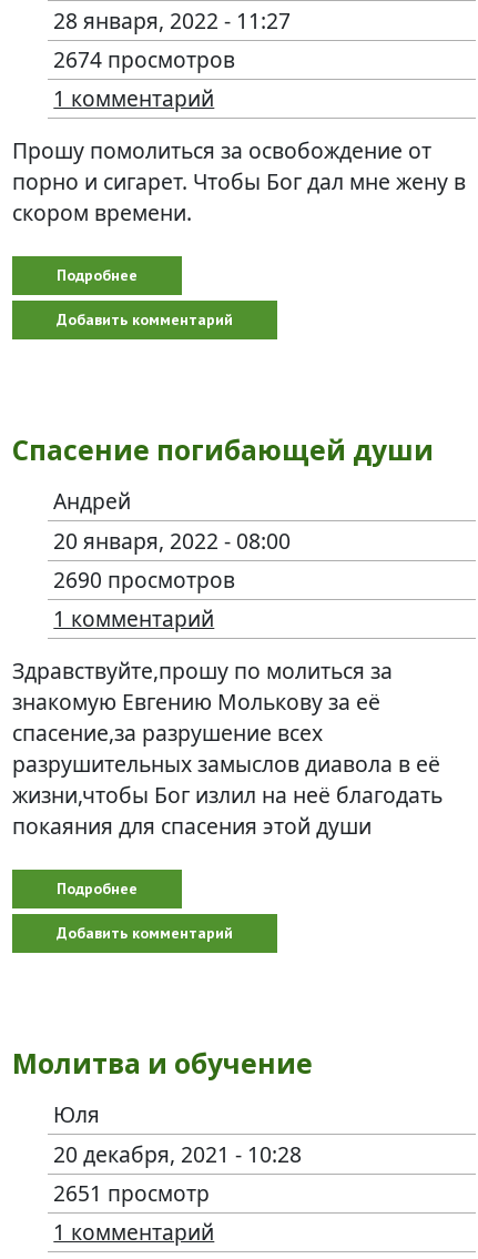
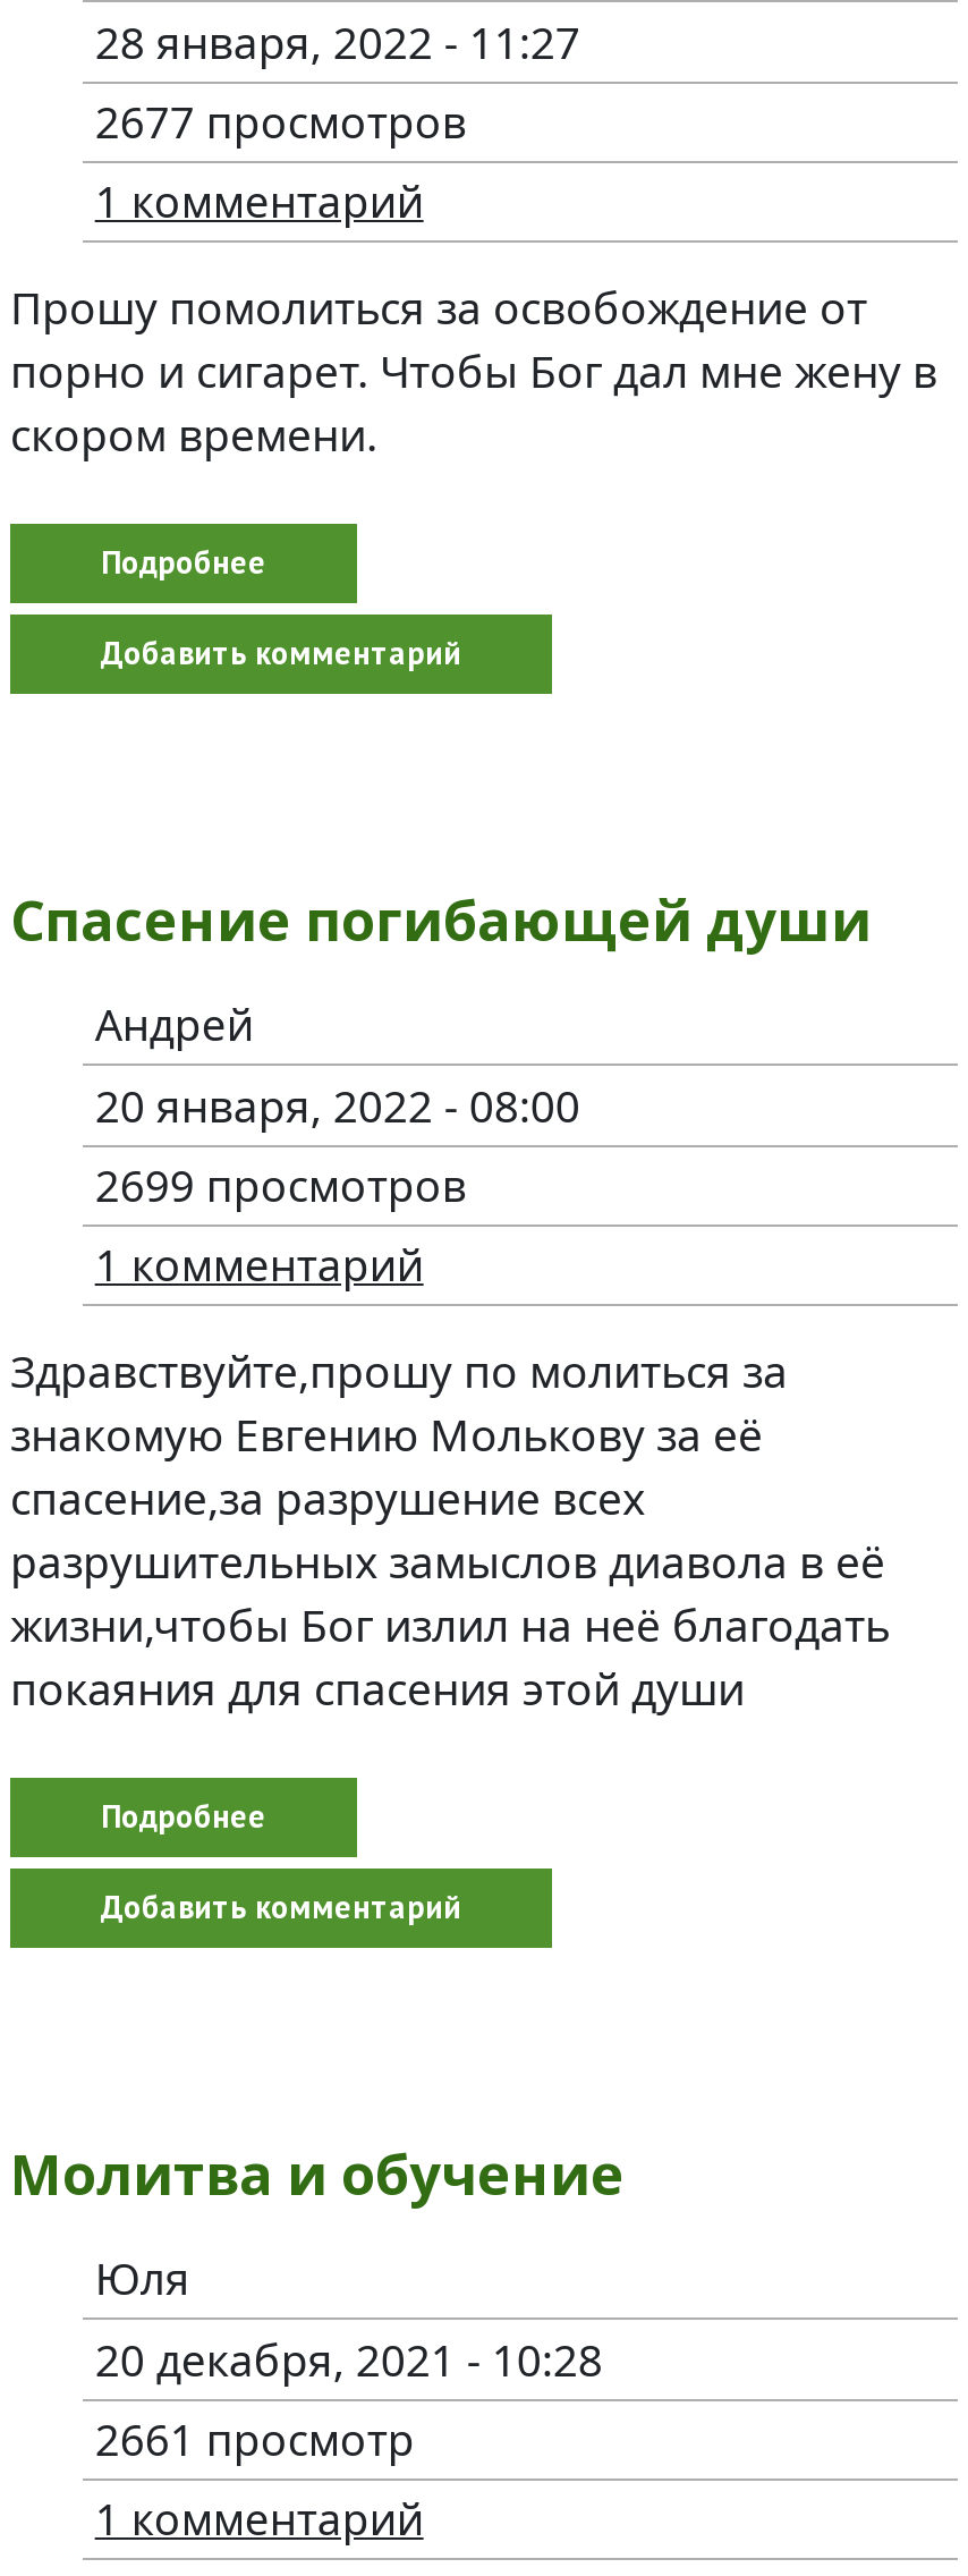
- 2674 просмотров
+ 2677 просмотров

- 2690 просмотров
+ 2699 просмотров

- 2651 просмотр
+ 2661 просмотр
